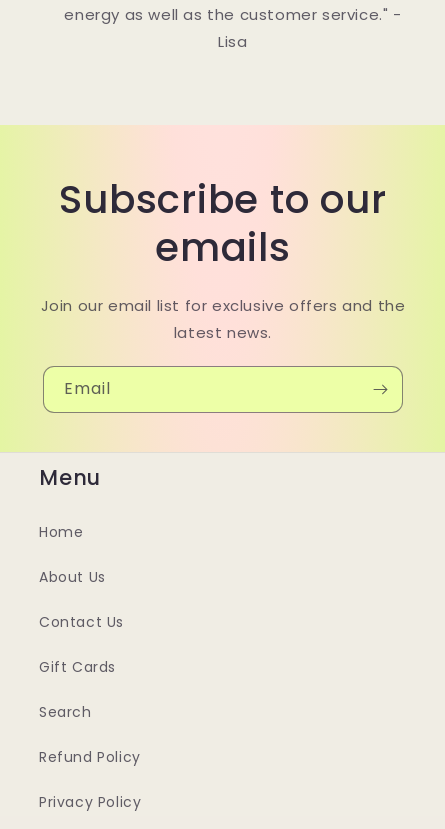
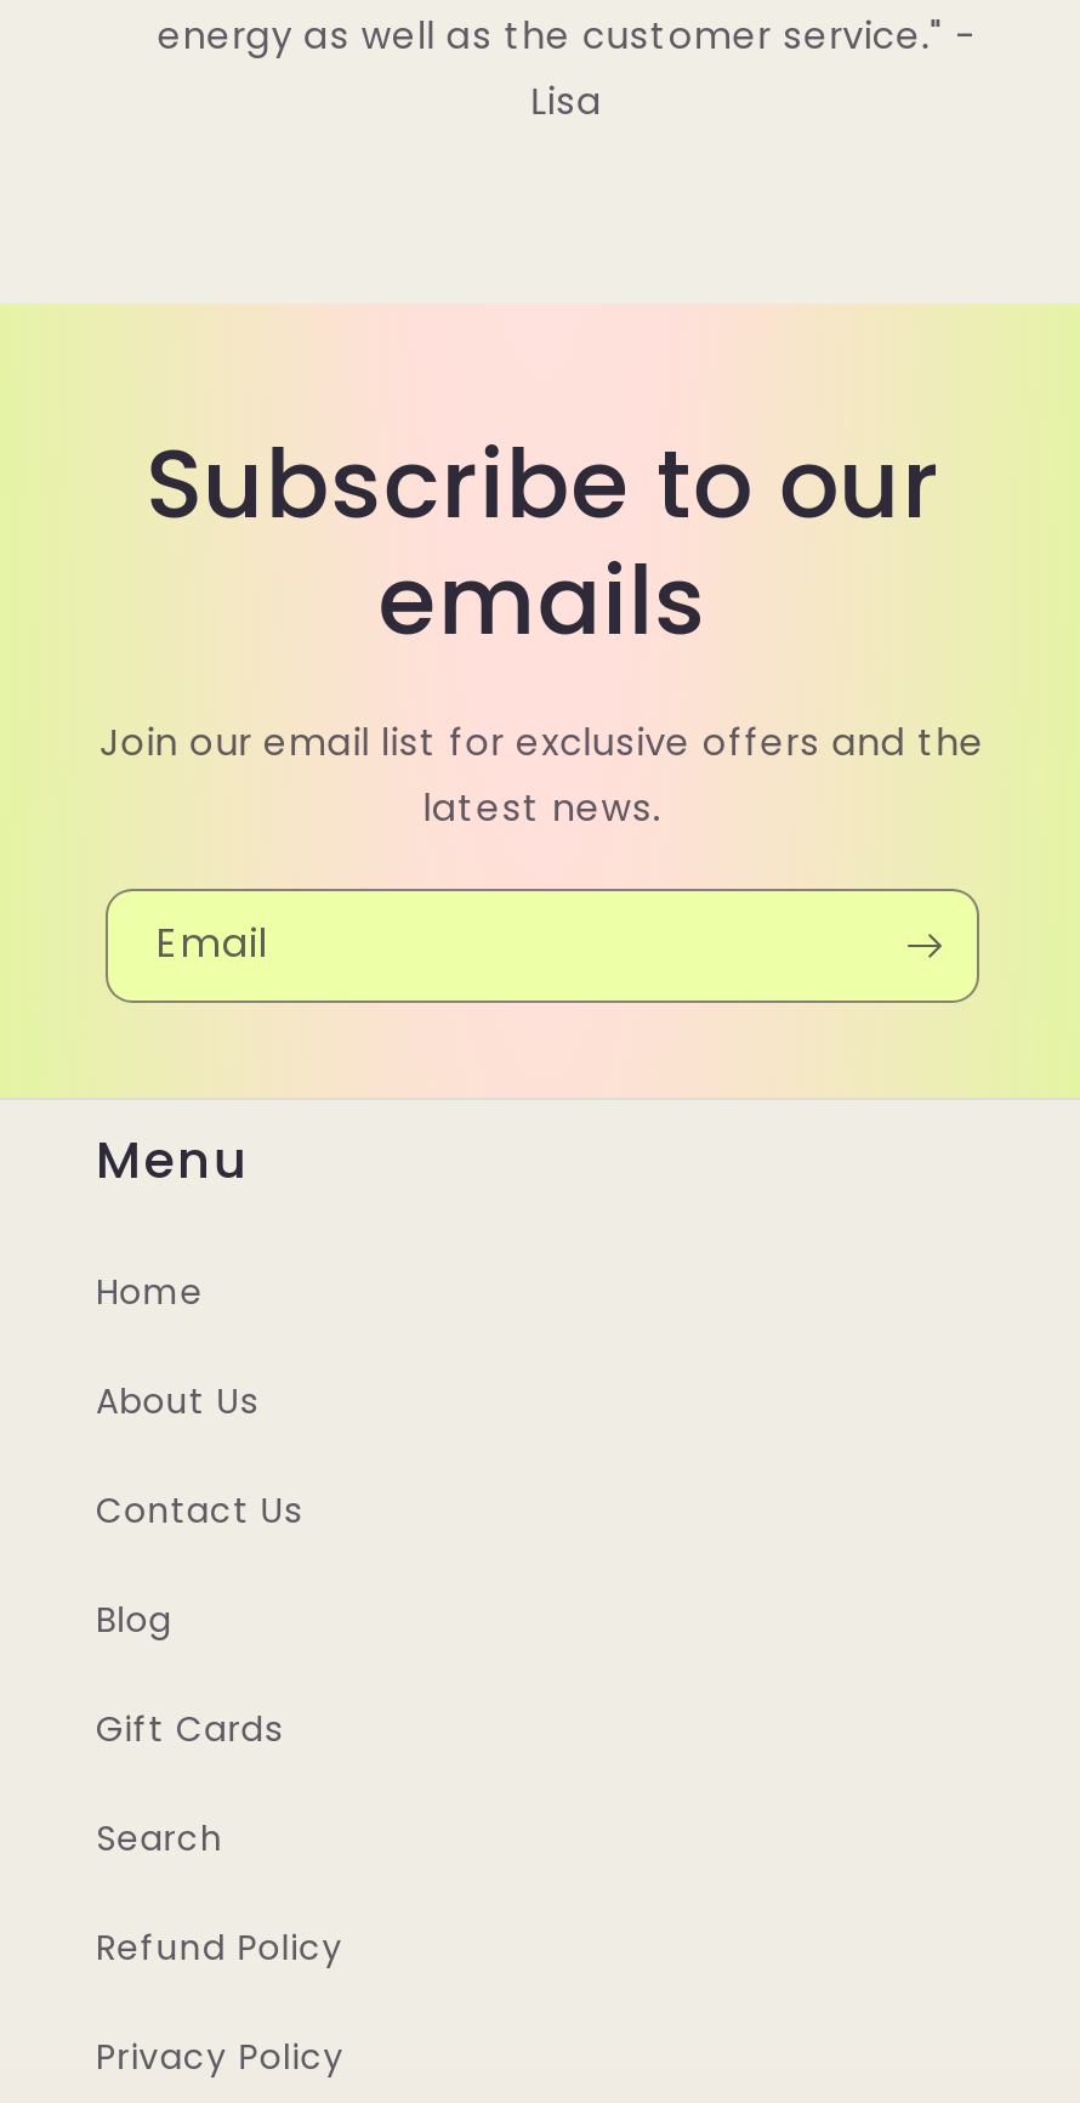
+ Blog
